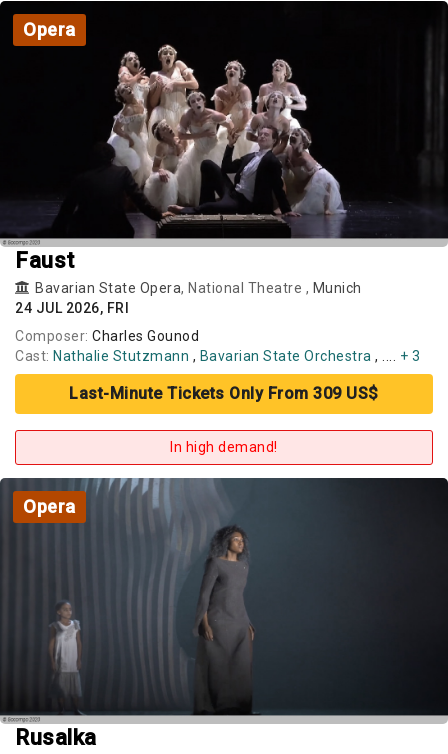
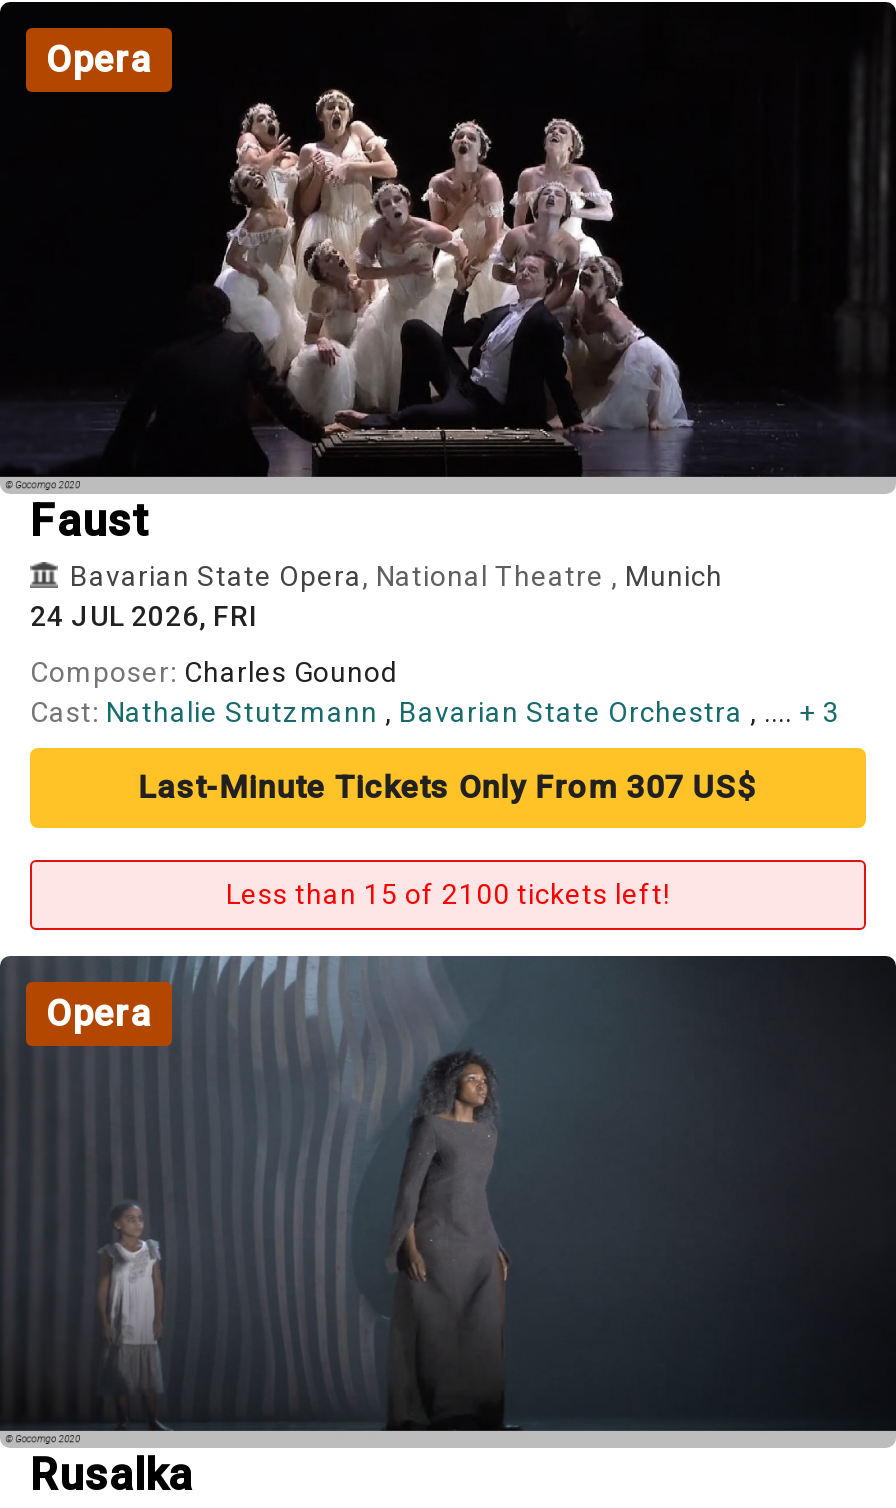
- Last-Minute Tickets Only From 309 US$
+ Last-Minute Tickets Only From 307 US$

- In high demand!
+ Less than 15 of 2100 tickets left!
